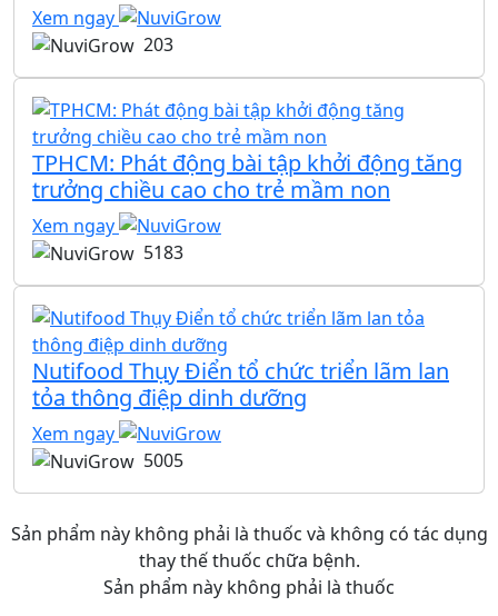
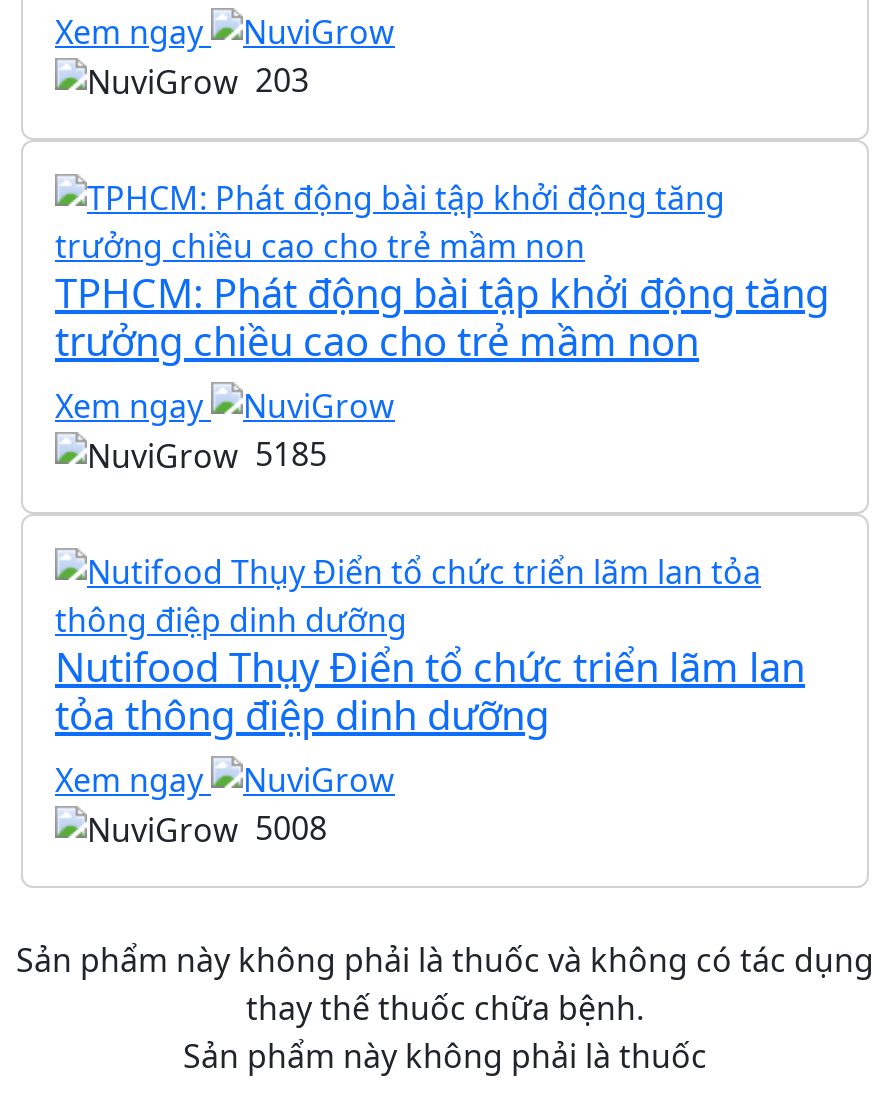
- 5183
+ 5185

- 5005
+ 5008
